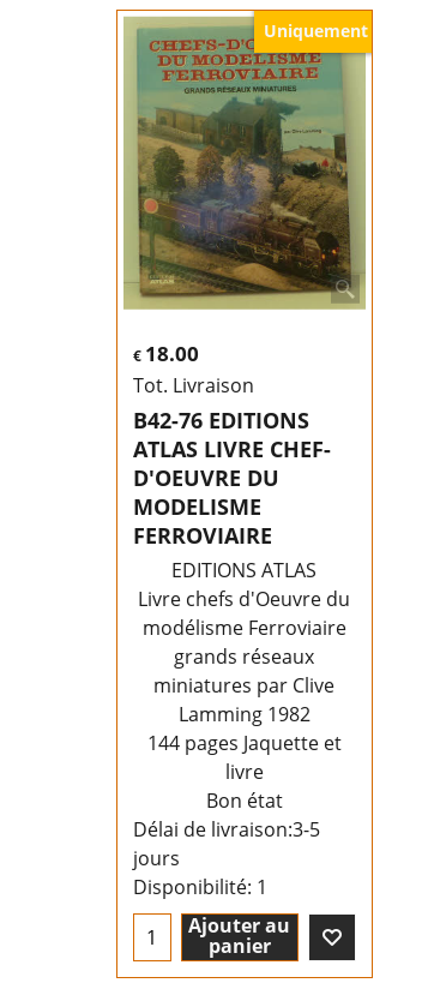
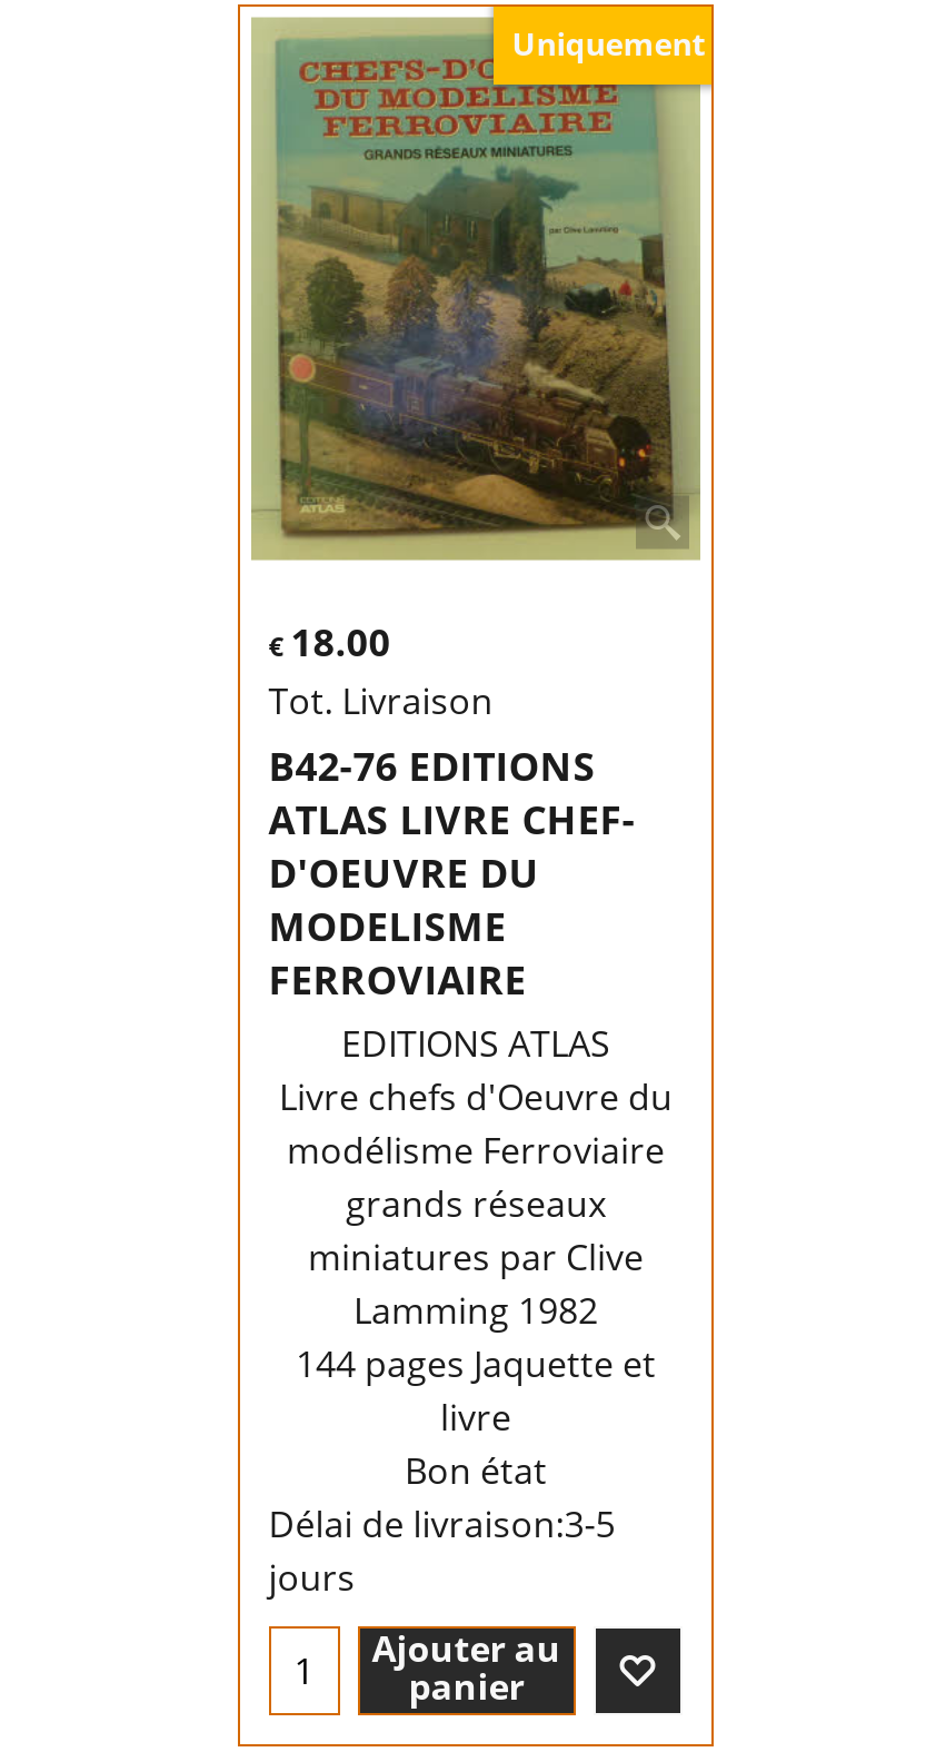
- Disponibilité: 1
